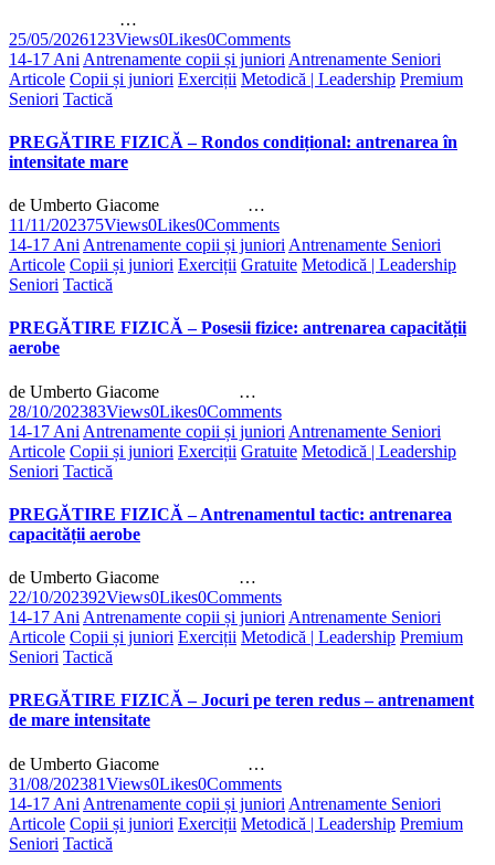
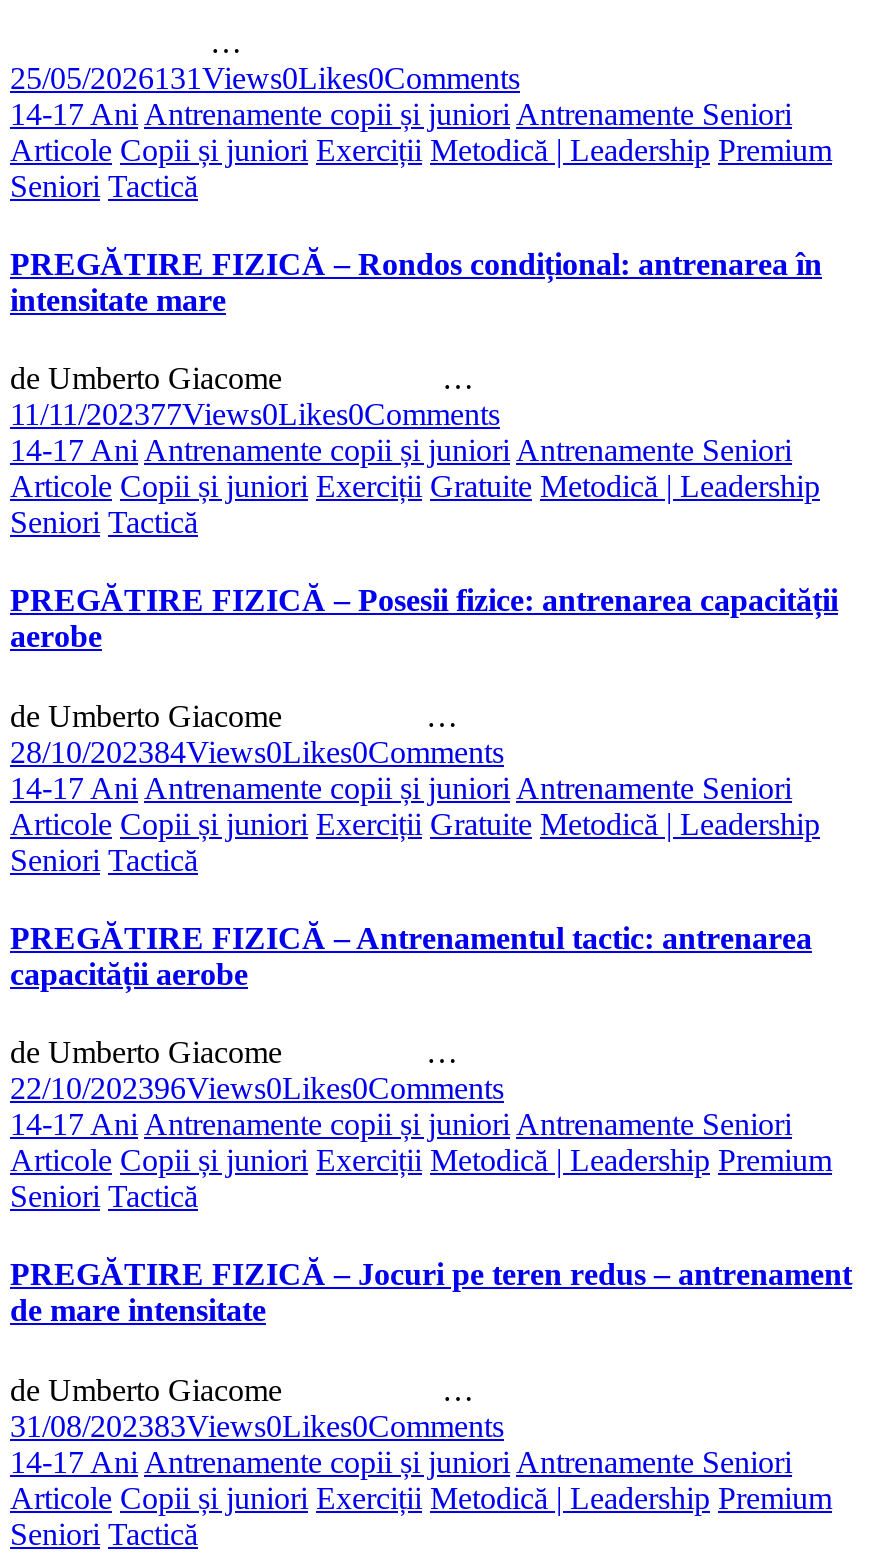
- 25/05/2026123 Views0Likes0Comments
+ 25/05/2026131 Views0Likes0Comments

- 11/11/202375Views0Likes0Comments
+ 11/11/202377Views0Likes0Comments

- 28/10/202383Views0Likes0Comments
+ 28/10/202384Views0Likes0Comments

- 22/10/202392Views0Likes0Comments
+ 22/10/202396Views0Likes0Comments

- 31/08/202381Views0Likes0Comments
+ 31/08/202383Views0Likes0Comments
